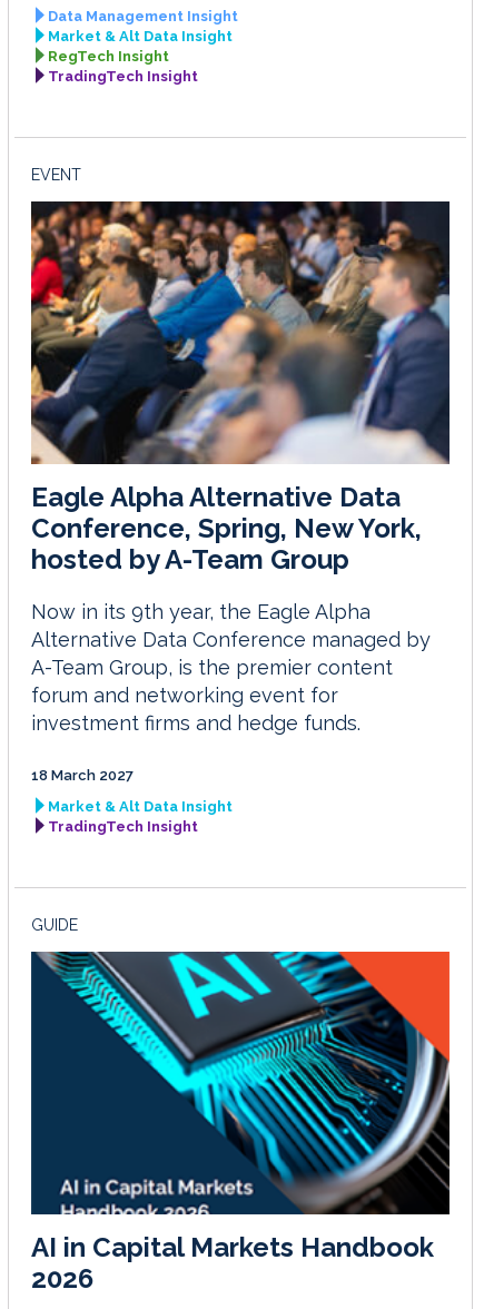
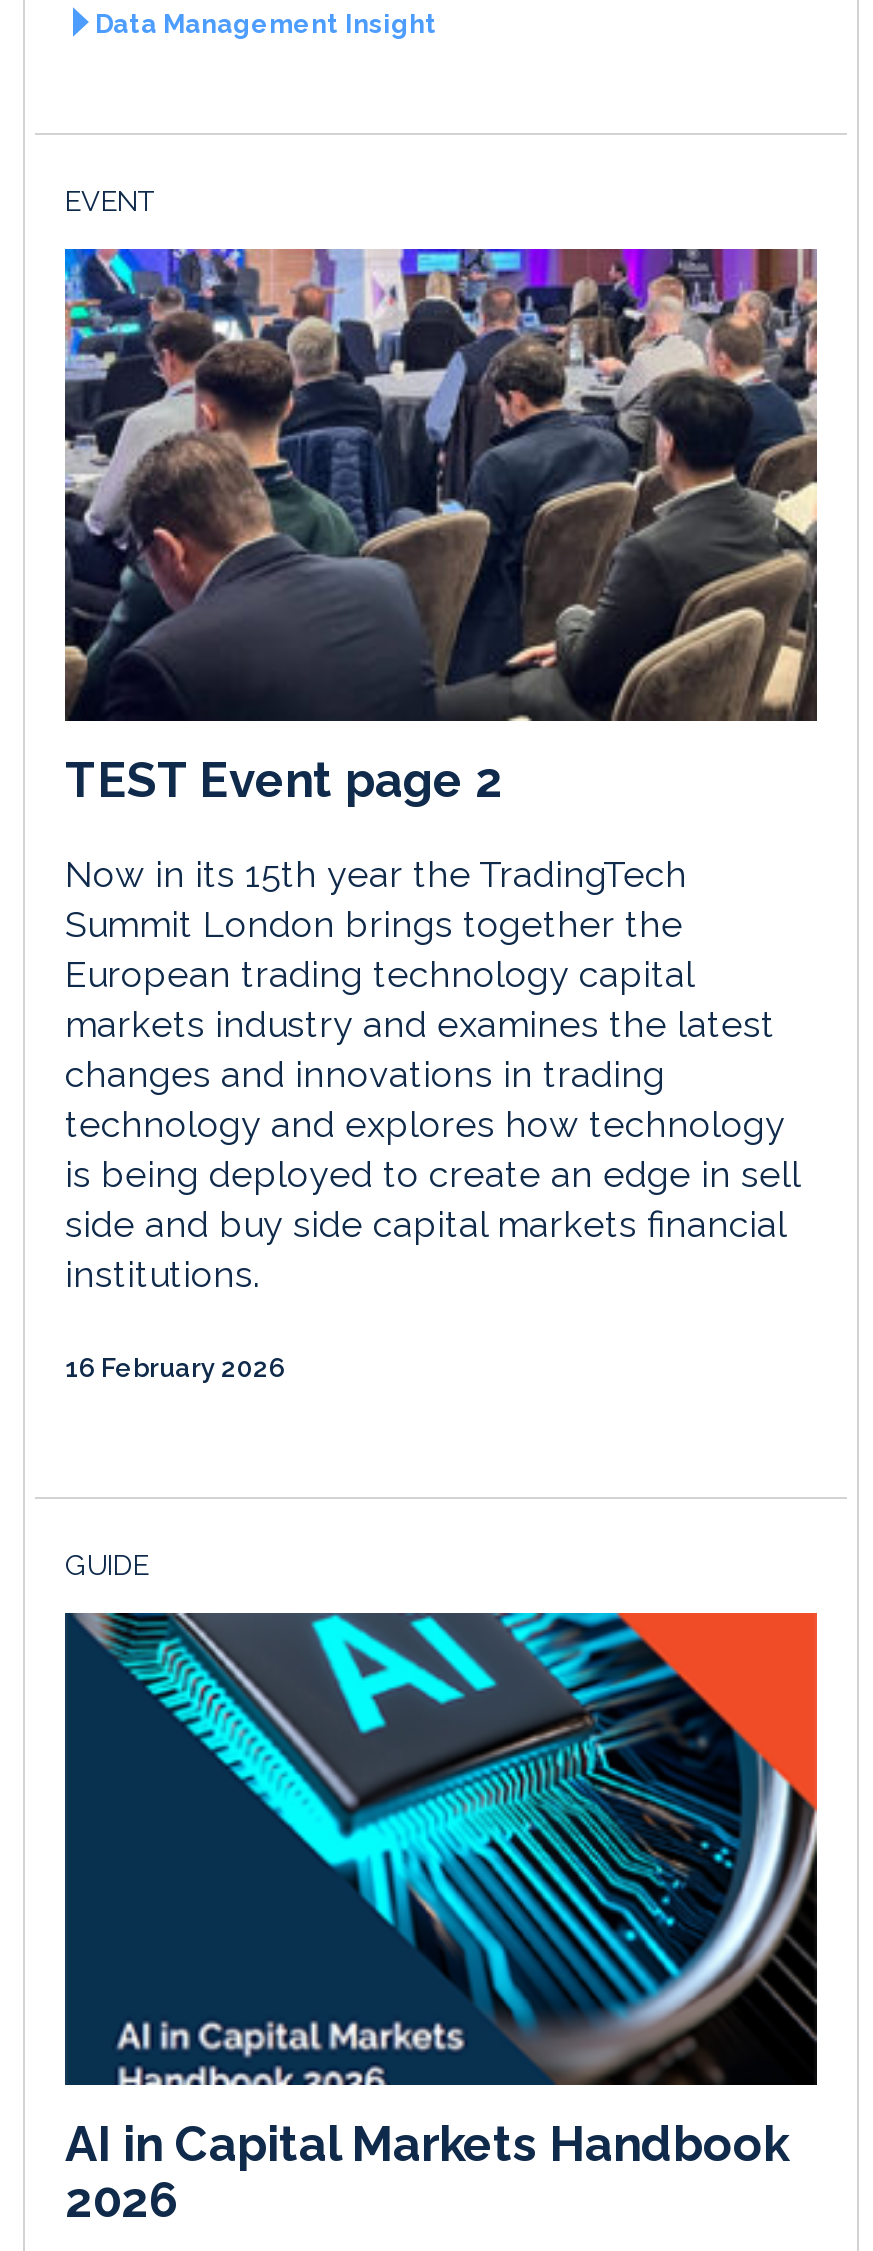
- Market & Alt Data Insight
- RegTech Insight
- TradingTech Insight

- [image]
- Eagle Alpha Alternative Data
- Conference, Spring, New York,
- hosted by A-Team Group
- Now in its 9th year, the Eagle Alpha
- Alternative Data Conference managed by
- A-Team Group, is the premier content
- forum and networking event for
- investment firms and hedge funds.
- 18 March 2027
- Market & Alt Data Insight
- TradingTech Insight
+ [image]
+ TEST Event page 2
+ Now in its 15th year the TradingTech
+ Summit London brings together the
+ European trading technology capital
+ markets industry and examines the latest
+ changes and innovations in trading
+ technology and explores how technology
+ is being deployed to create an edge in sell
+ side and buy side capital markets financial
+ institutions.
+ 16 February 2026
